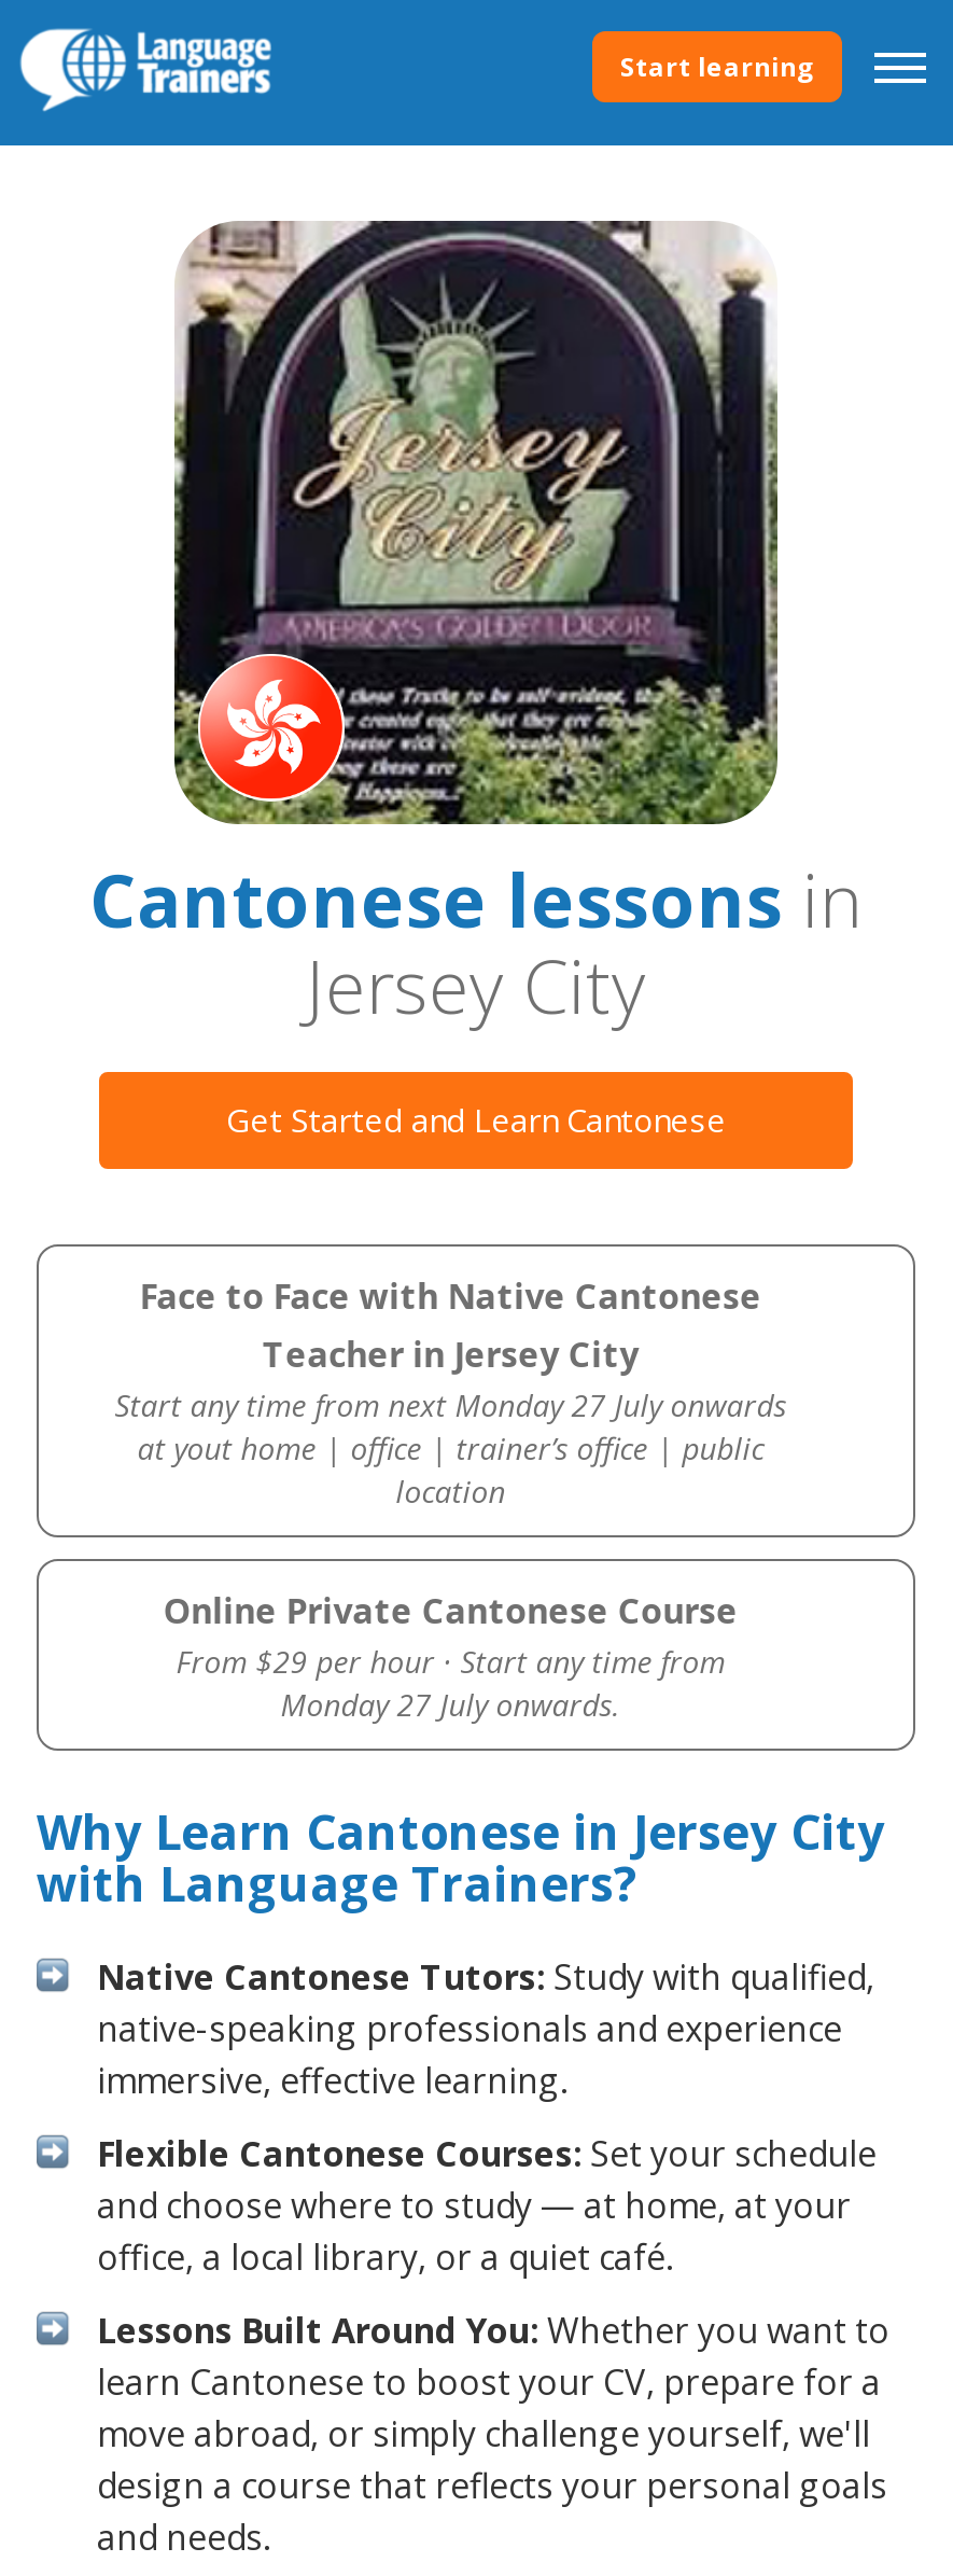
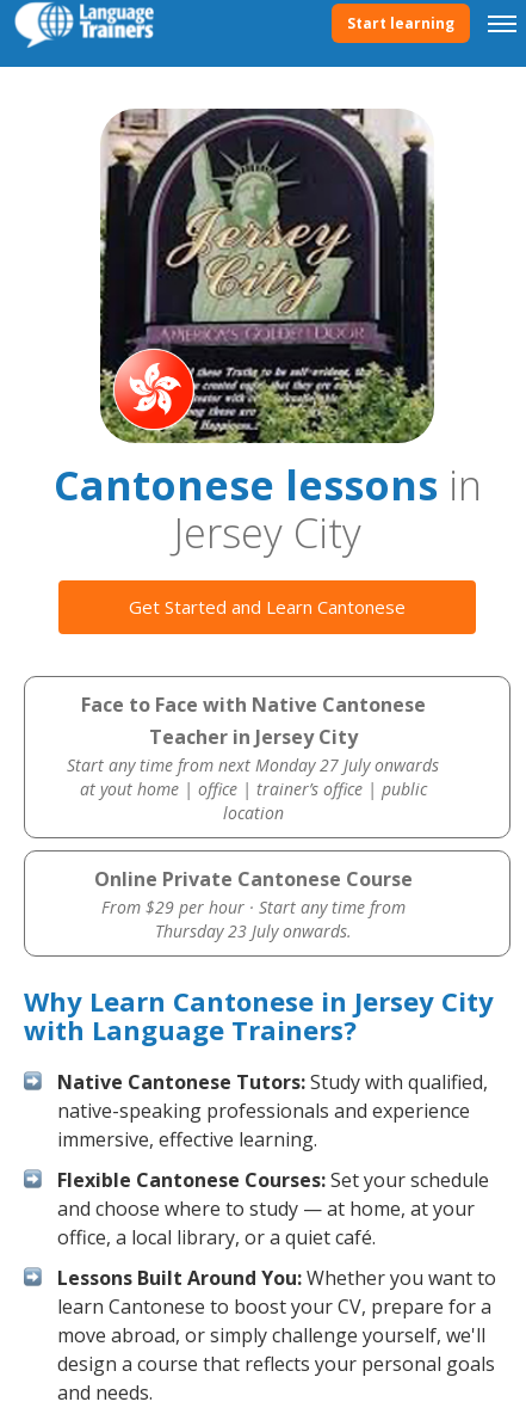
- Monday 27 July onwards.
+ Thursday 23 July onwards.
